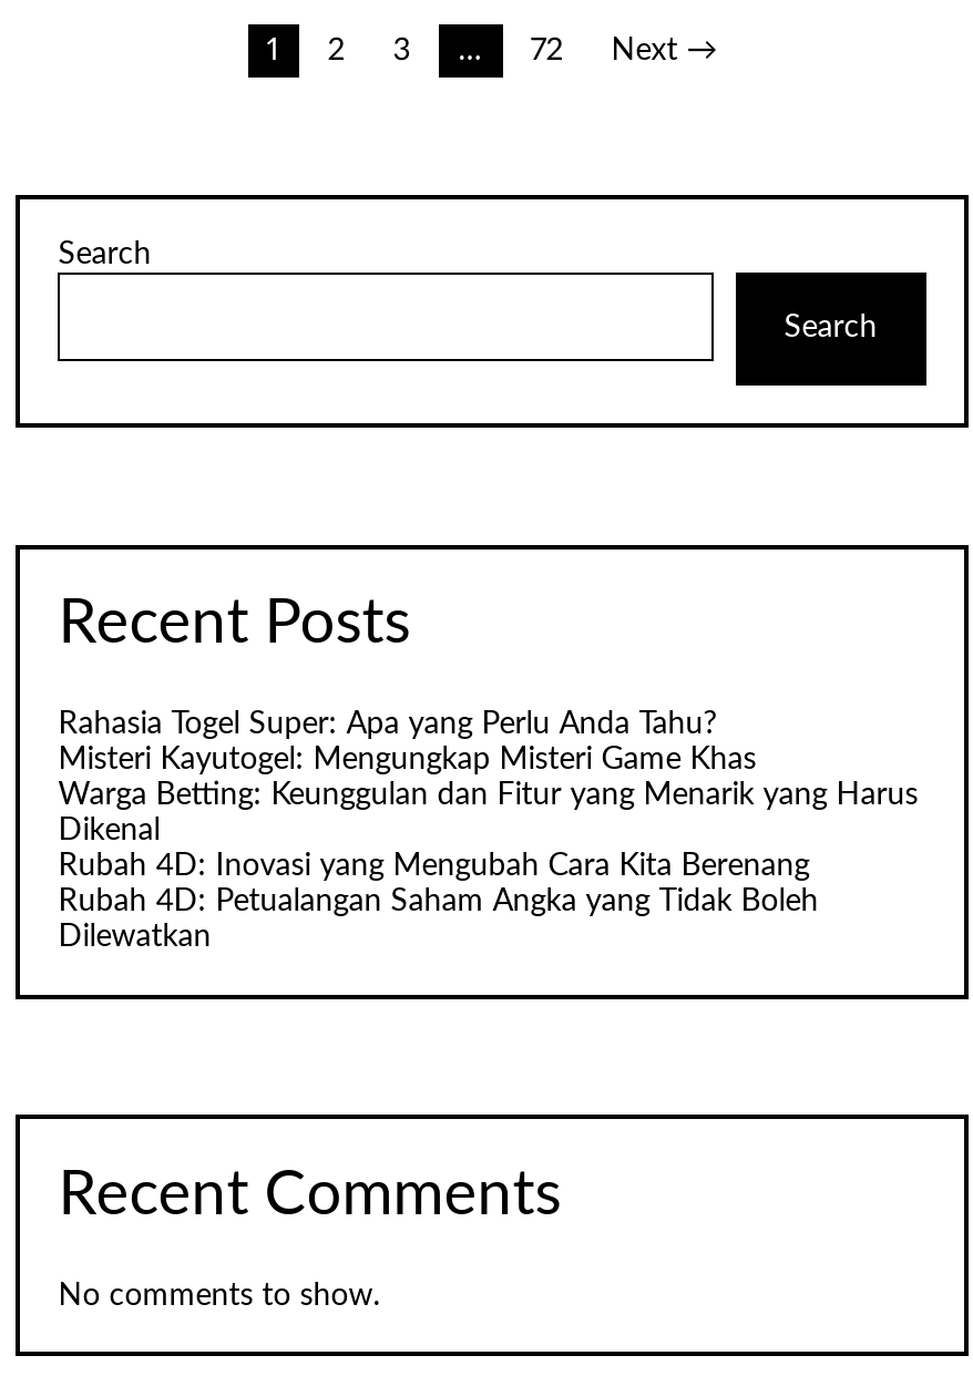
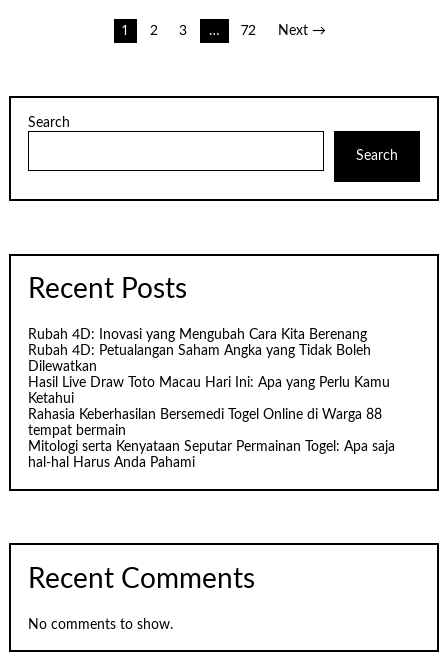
- Rahasia Togel Super: Apa yang Perlu Anda Tahu?
- Misteri Kayutogel: Mengungkap Misteri Game Khas
- Warga Betting: Keunggulan dan Fitur yang Menarik yang Harus
- Dikenal

moved up: Rubah 4D: Inovasi yang Mengubah Cara Kita Berenang | Rubah 4D: Petualangan Saham Angka yang Tidak Boleh | Dilewatkan

+ Hasil Live Draw Toto Macau Hari Ini: Apa yang Perlu Kamu
+ Ketahui
+ Rahasia Keberhasilan Bersemedi Togel Online di Warga 88
+ tempat bermain
+ Mitologi serta Kenyataan Seputar Permainan Togel: Apa saja
+ hal-hal Harus Anda Pahami
